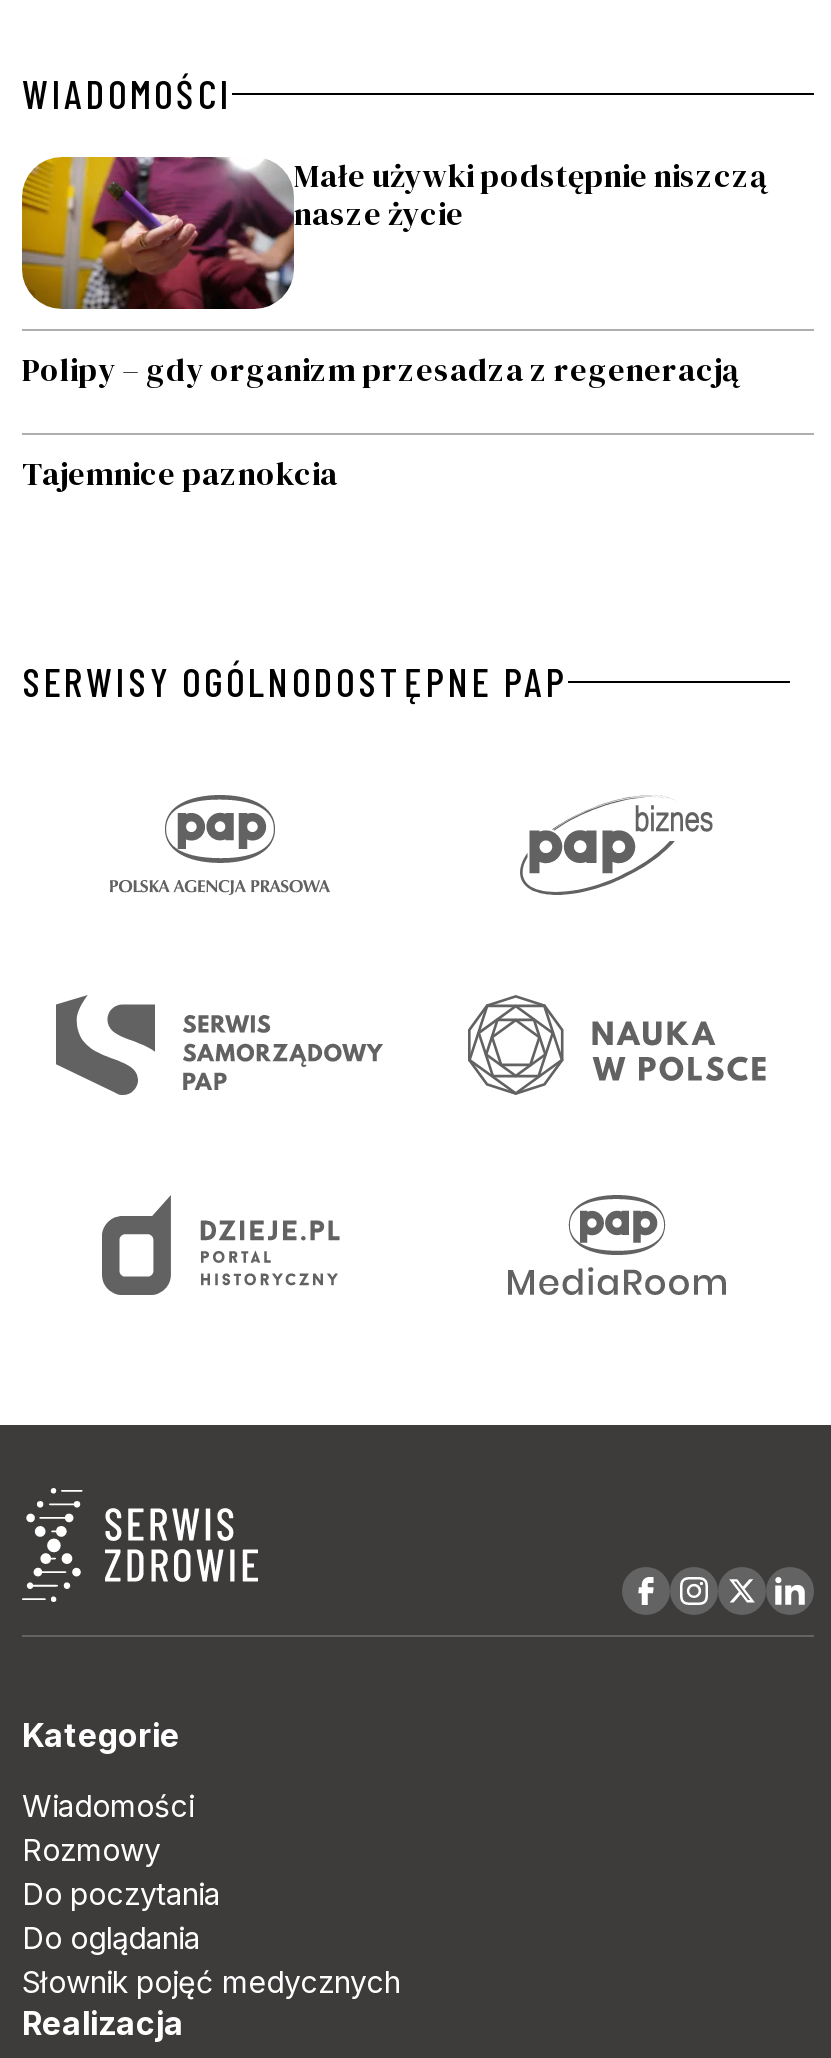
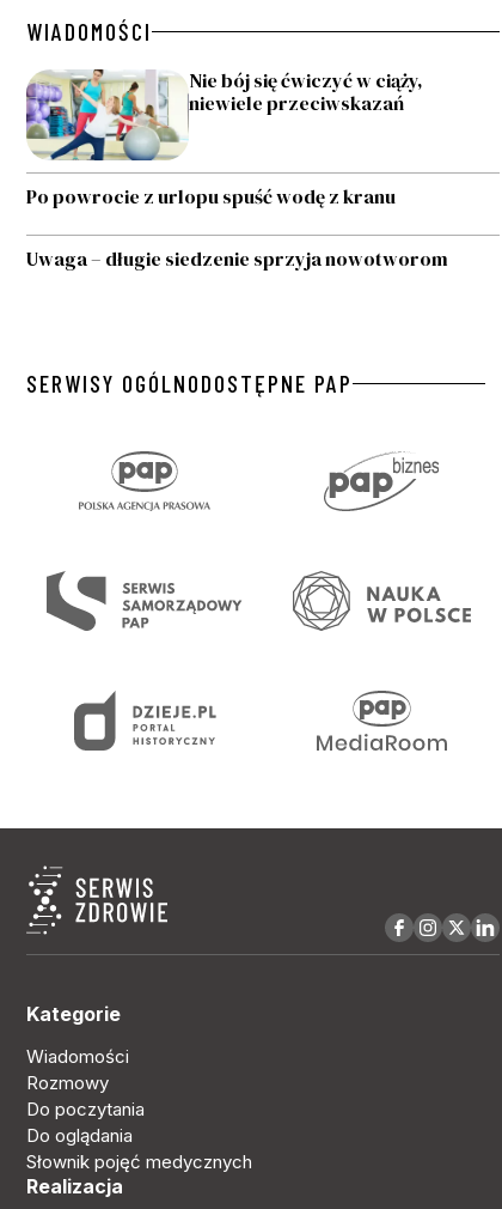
- [image]
- Małe używki podstępnie niszczą
- nasze życie
+ [image]
+ Nie bój się ćwiczyć w ciąży,
+ niewiele przeciwskazań

- Polipy – gdy organizm przesadza z regeneracją
+ Po powrocie z urlopu spuść wodę z kranu

- Tajemnice paznokcia
+ Uwaga – długie siedzenie sprzyja nowotworom
